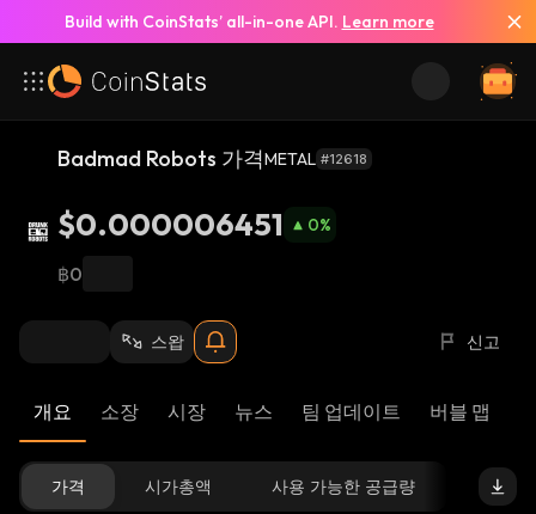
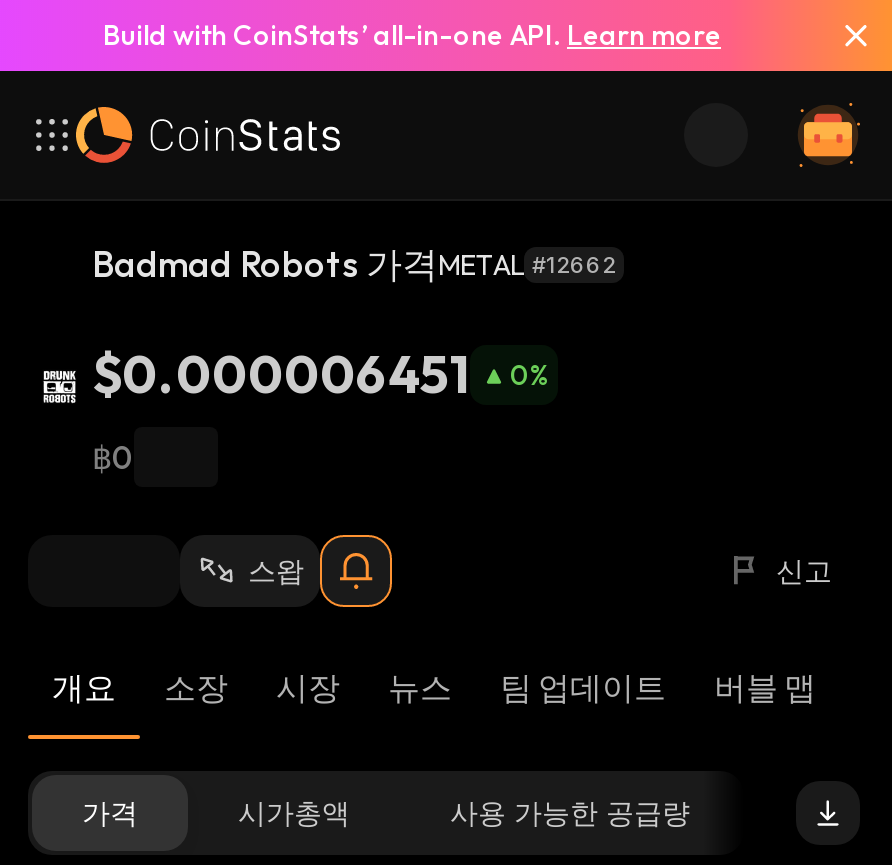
- Badmad Robots 가격METAL #12618
+ Badmad Robots 가격METAL #12662
